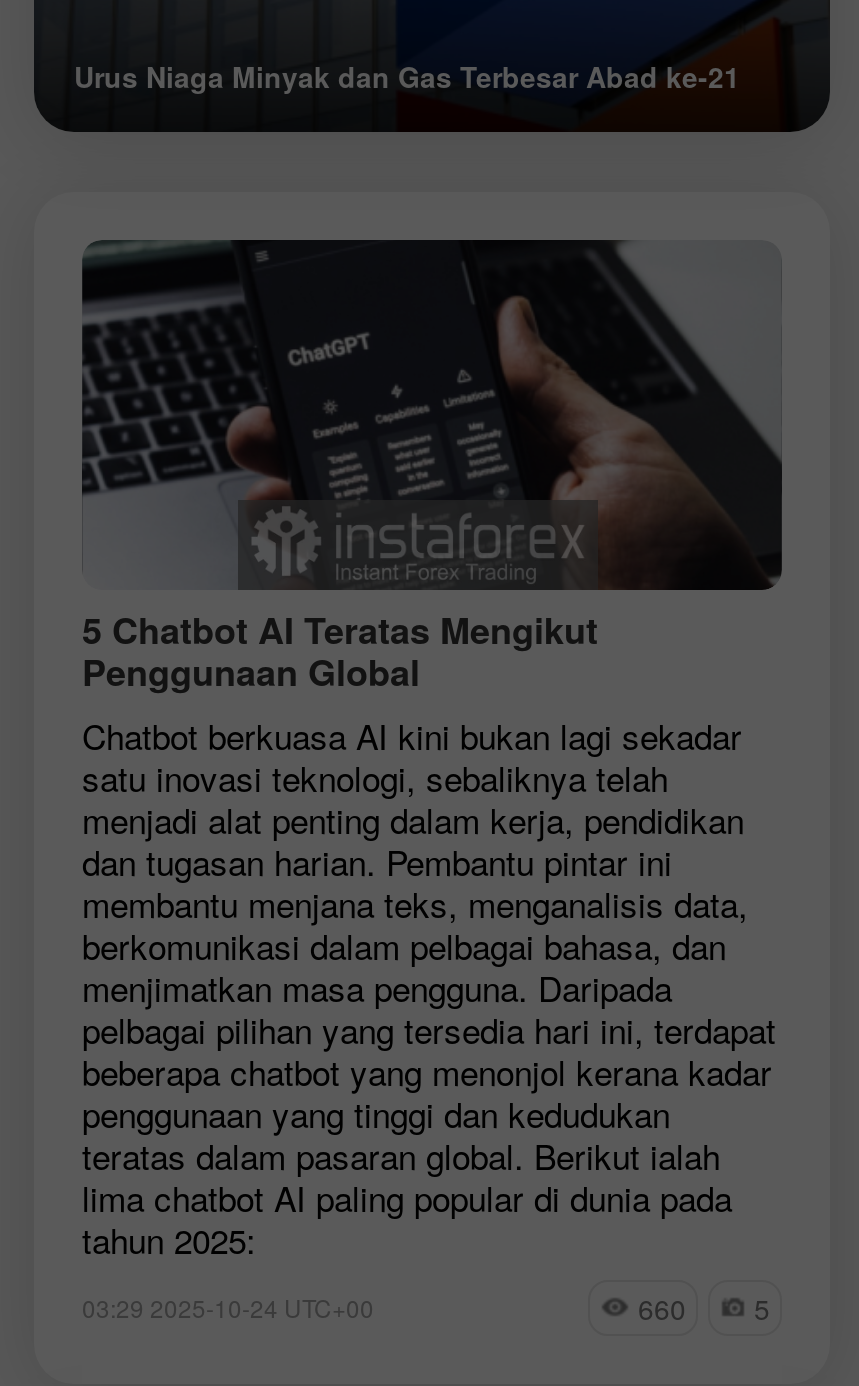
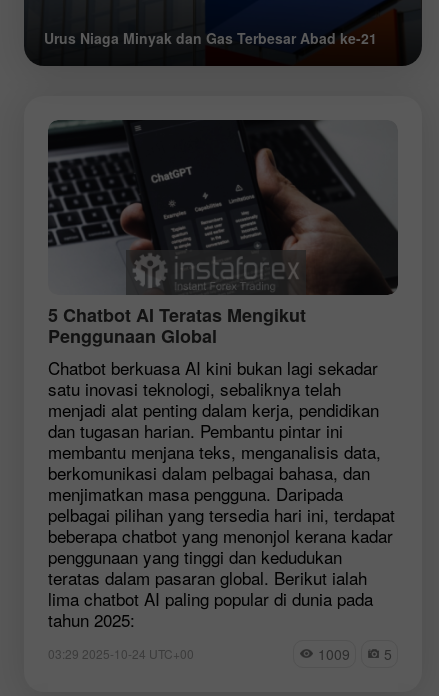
- 660 5
+ 1009 5
